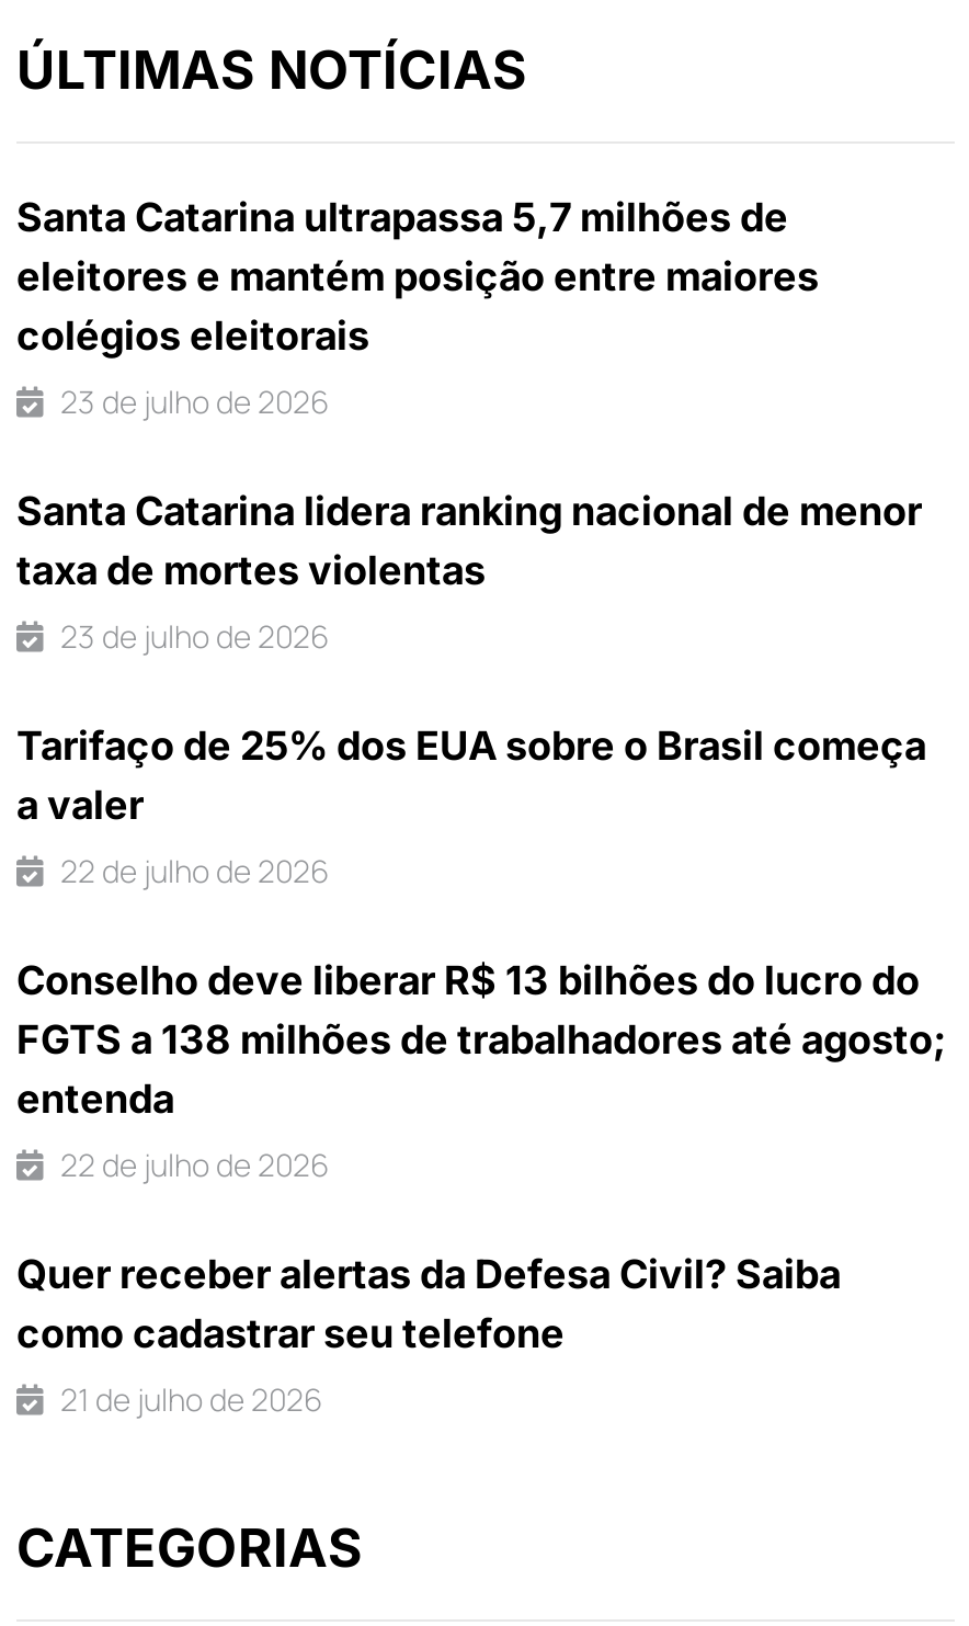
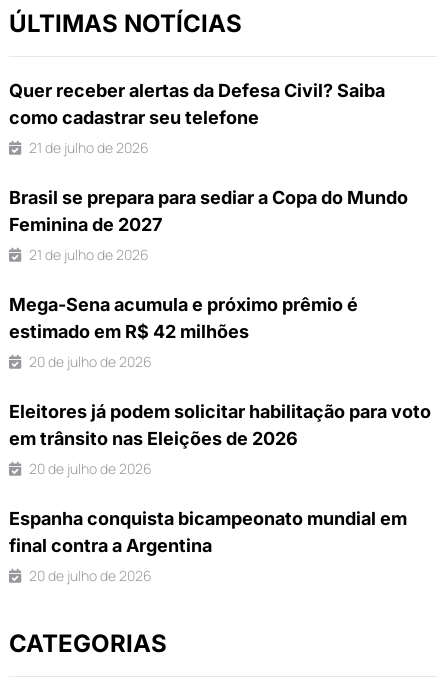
- Santa Catarina ultrapassa 5,7 milhões de
- eleitores e mantém posição entre maiores
- colégios eleitorais
- 23 de julho de 2026
- Santa Catarina lidera ranking nacional de menor
- taxa de mortes violentas
- 23 de julho de 2026
- Tarifaço de 25% dos EUA sobre o Brasil começa
- a valer
- 22 de julho de 2026
- Conselho deve liberar R$ 13 bilhões do lucro do
- FGTS a 138 milhões de trabalhadores até agosto;
- entenda
- 22 de julho de 2026

moved up: Quer receber alertas da Defesa Civil? Saiba | como cadastrar seu telefone | 21 de julho de 2026

+ Brasil se prepara para sediar a Copa do Mundo
+ Feminina de 2027
+ 21 de julho de 2026
+ Mega-Sena acumula e próximo prêmio é
+ estimado em R$ 42 milhões
+ 20 de julho de 2026
+ Eleitores já podem solicitar habilitação para voto
+ em trânsito nas Eleições de 2026
+ 20 de julho de 2026
+ Espanha conquista bicampeonato mundial em
+ final contra a Argentina
+ 20 de julho de 2026
